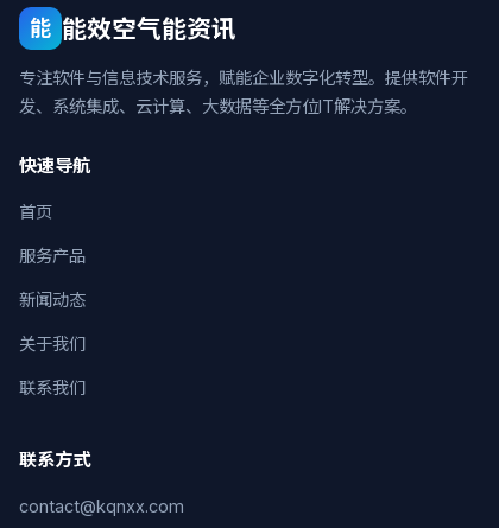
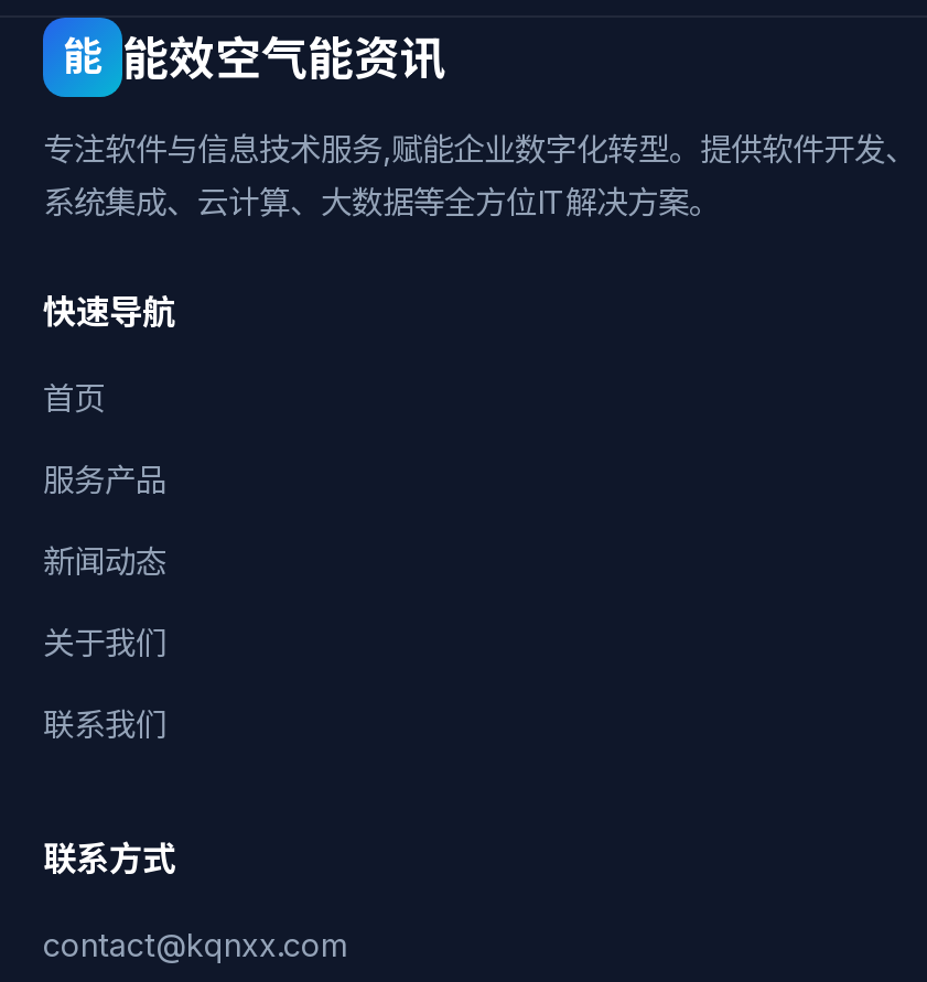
- 专注软件与信息技术服务，赋能企业数字化转型。提供软件开
- 发、系统集成、云计算、大数据等全方位IT解决方案。
+ 专注软件与信息技术服务,赋能企业数字化转型。提供软件开发、
+ 系统集成、云计算、大数据等全方位IT解决方案。
